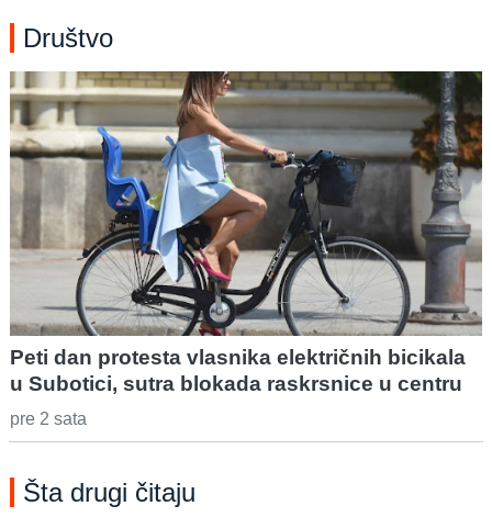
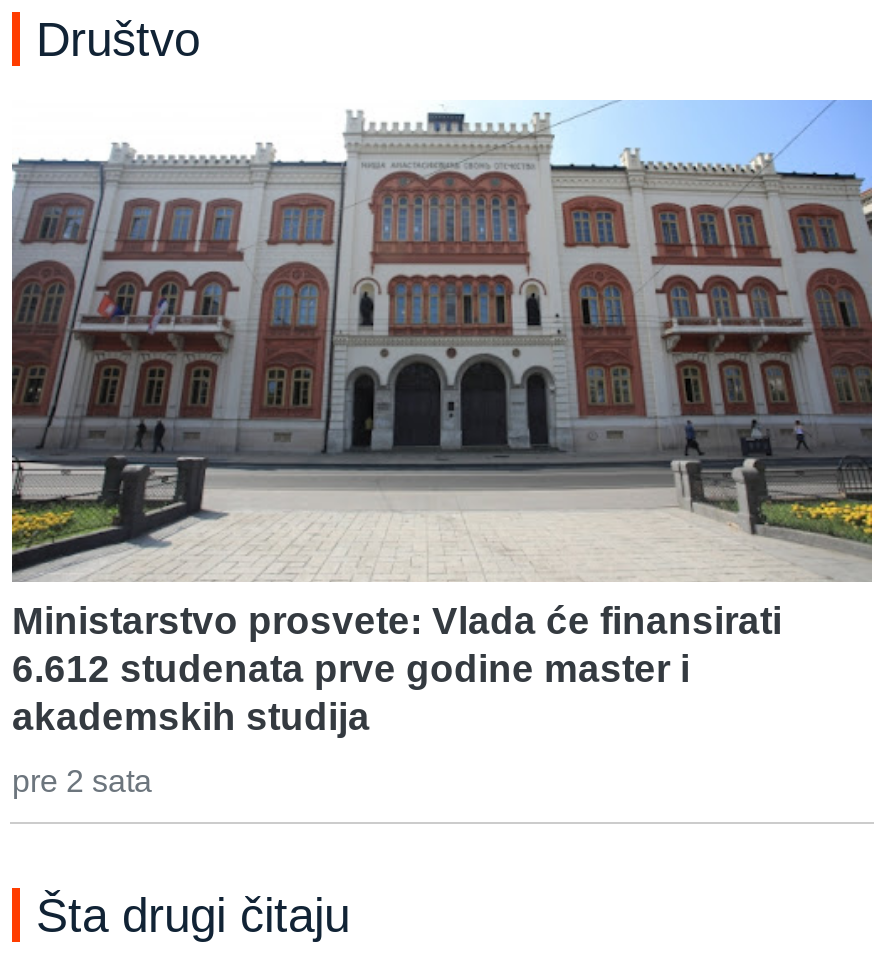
- [image]
- Peti dan protesta vlasnika električnih bicikala
- u Subotici, sutra blokada raskrsnice u centru
+ [image]
+ Ministarstvo prosvete: Vlada će finansirati
+ 6.612 studenata prve godine master i
+ akademskih studija
